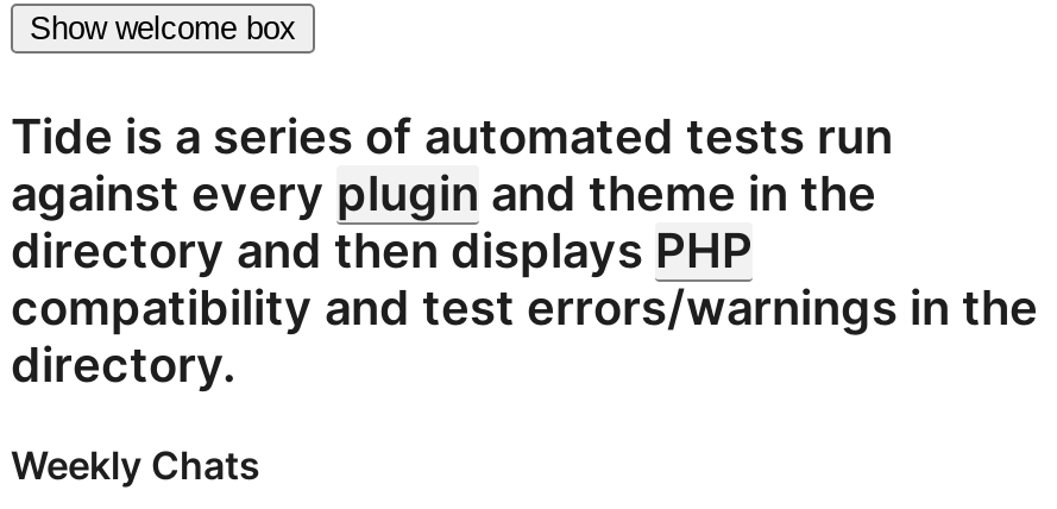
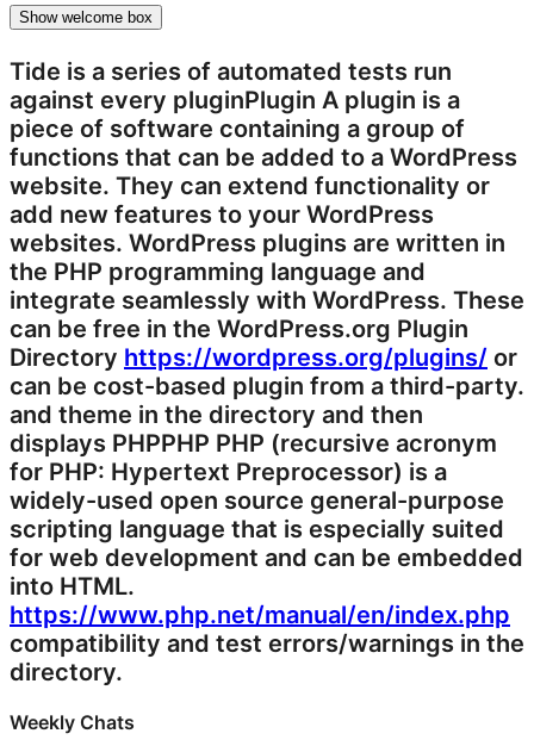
- against every plugin and theme in the
- directory and then displays PHP
+ against every pluginPlugin A plugin is a
+ piece of software containing a group of
+ functions that can be added to a WordPress
+ website. They can extend functionality or
+ add new features to your WordPress
+ websites. WordPress plugins are written in
+ the PHP programming language and
+ integrate seamlessly with WordPress. These
+ can be free in the WordPress.org Plugin
+ Directory https://wordpress.org/plugins/ or
+ can be cost-based plugin from a third-party.
+ and theme in the directory and then
+ displays PHPPHP PHP (recursive acronym
+ for PHP: Hypertext Preprocessor) is a
+ widely-used open source general-purpose
+ scripting language that is especially suited
+ for web development and can be embedded
+ into HTML.
+ https://www.php.net/manual/en/index.php
